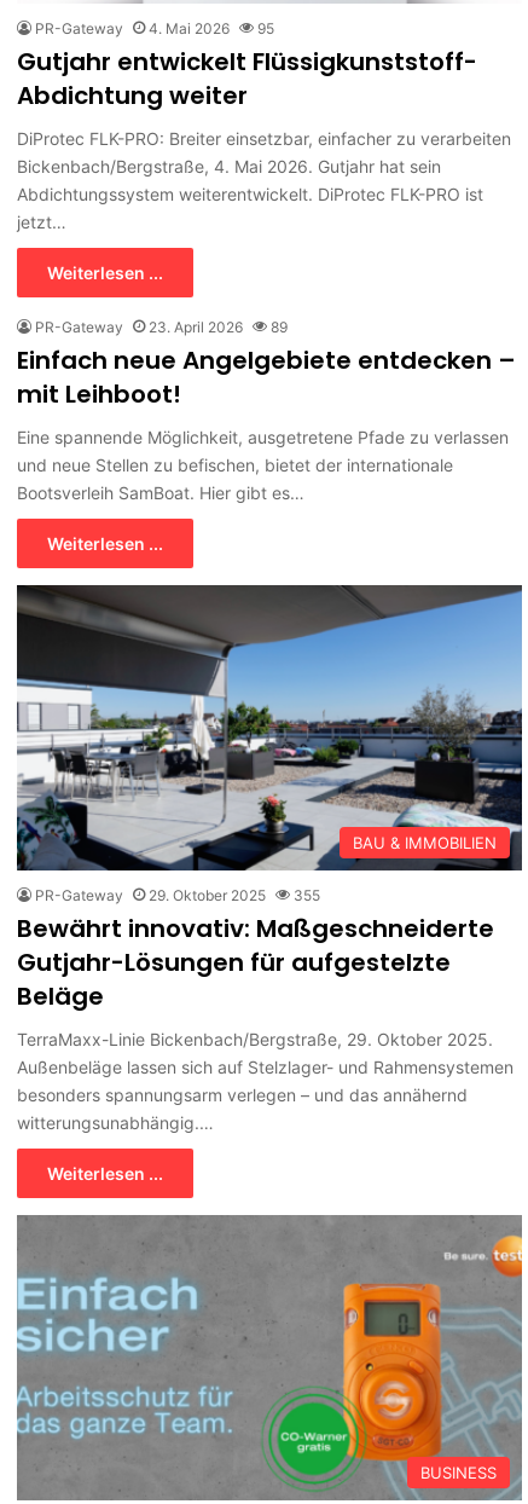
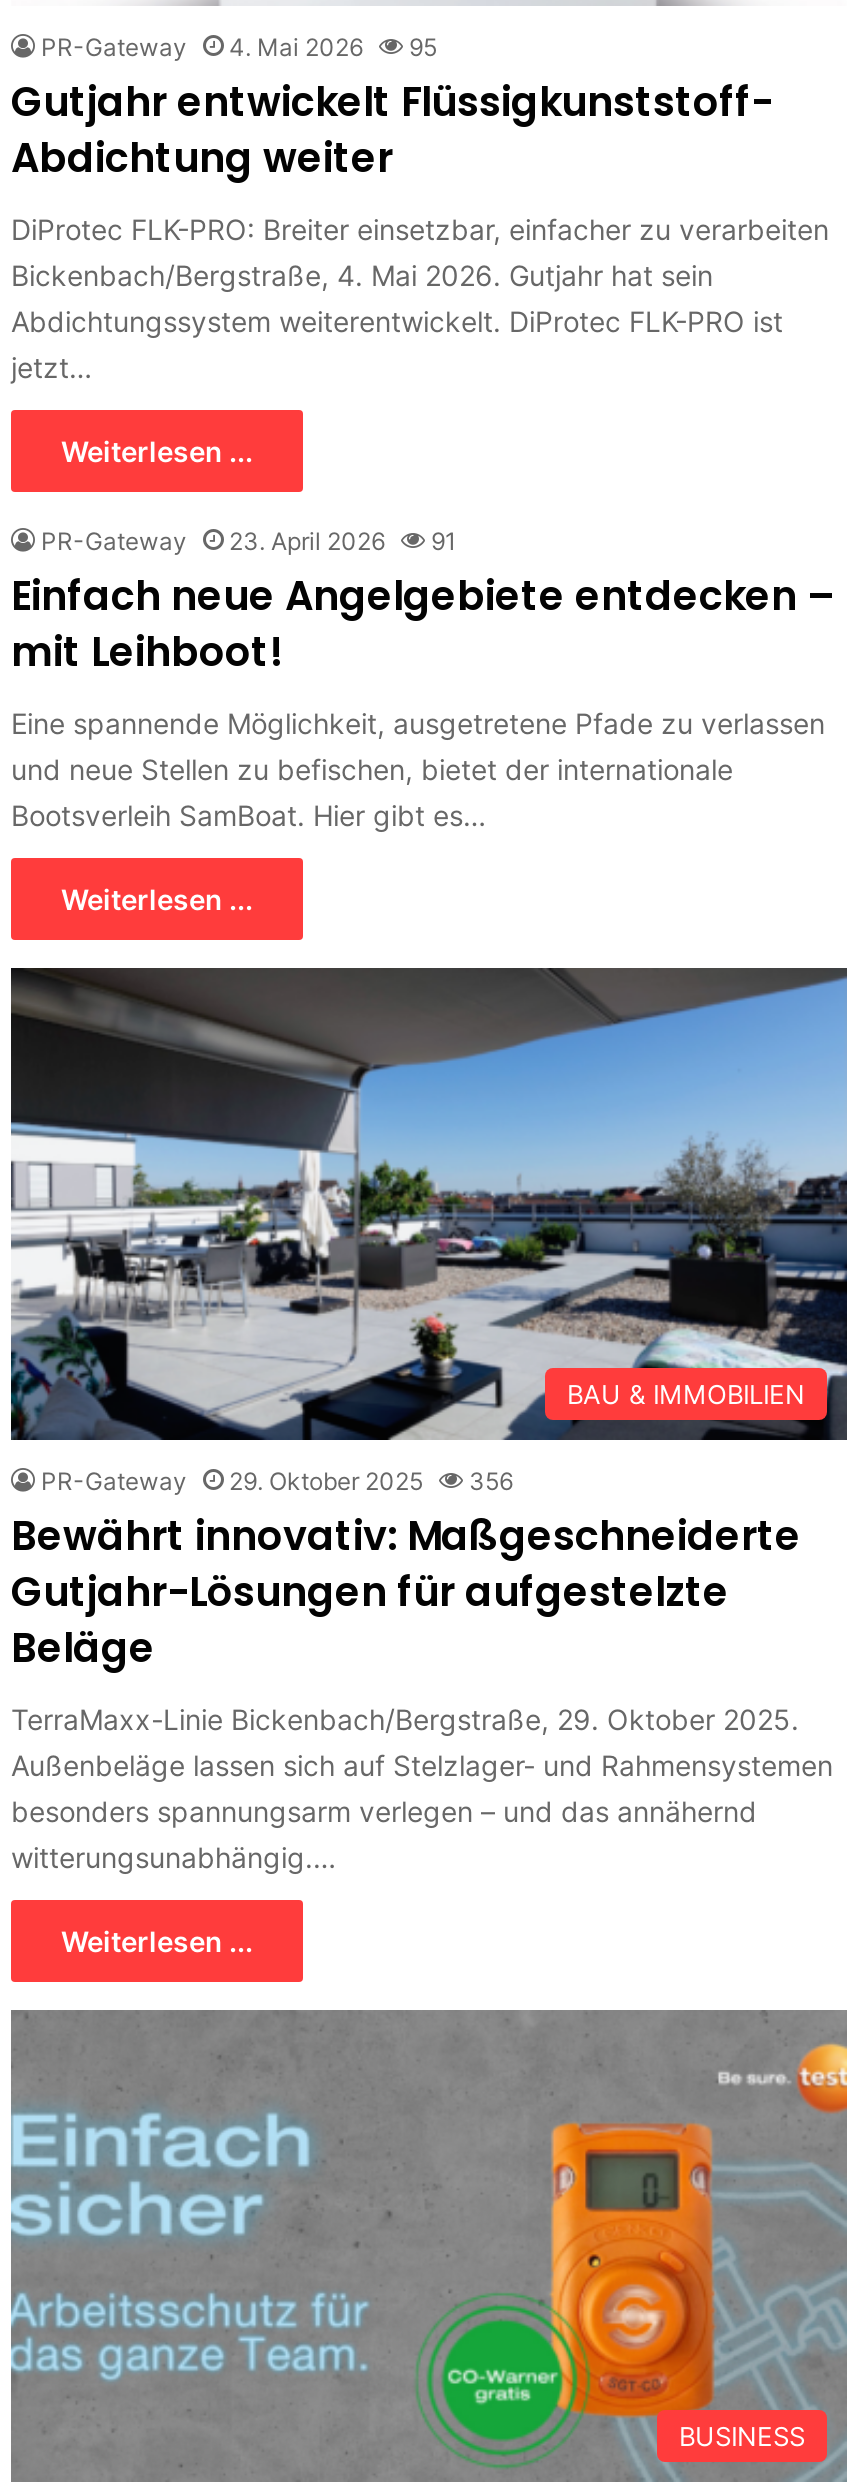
- PR-Gateway 23. April 2026 89
+ PR-Gateway 23. April 2026 91

- PR-Gateway 29. Oktober 2025 355
+ PR-Gateway 29. Oktober 2025 356
